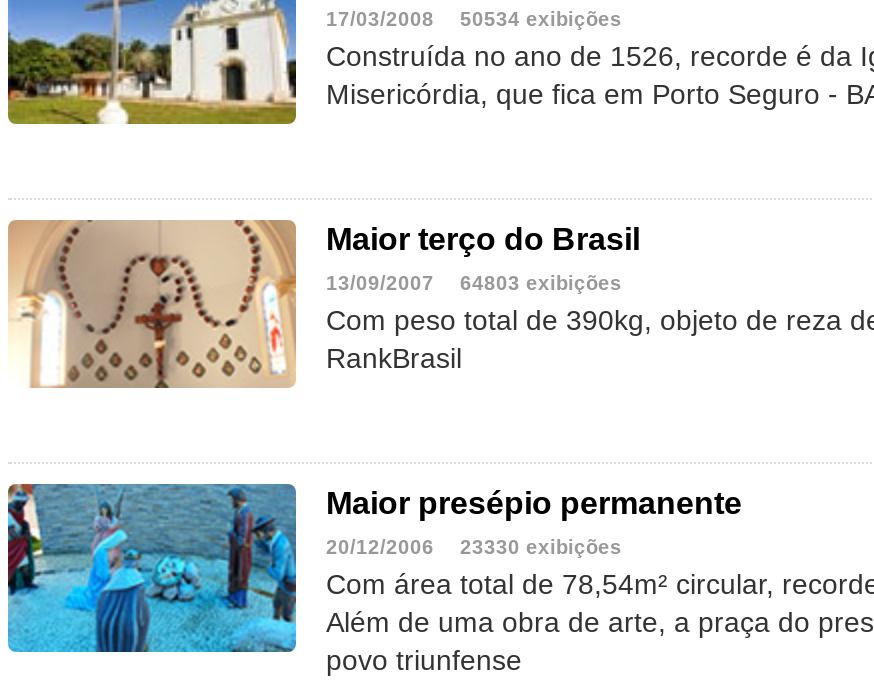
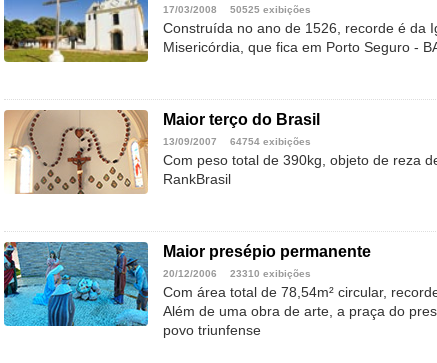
- 17/03/2008 50534 exibições
+ 17/03/2008 50525 exibições

- 13/09/2007 64803 exibições
+ 13/09/2007 64754 exibições

- 20/12/2006 23330 exibições
+ 20/12/2006 23310 exibições
